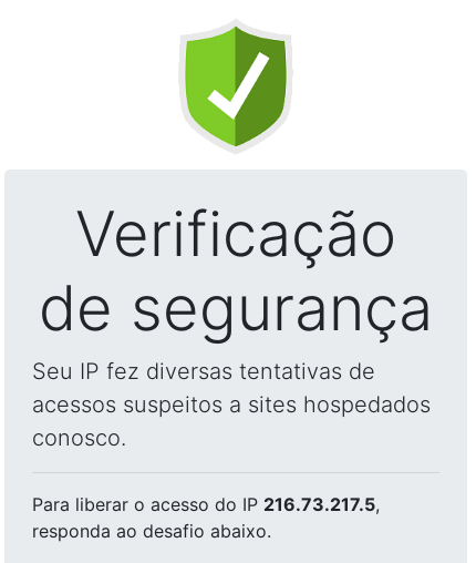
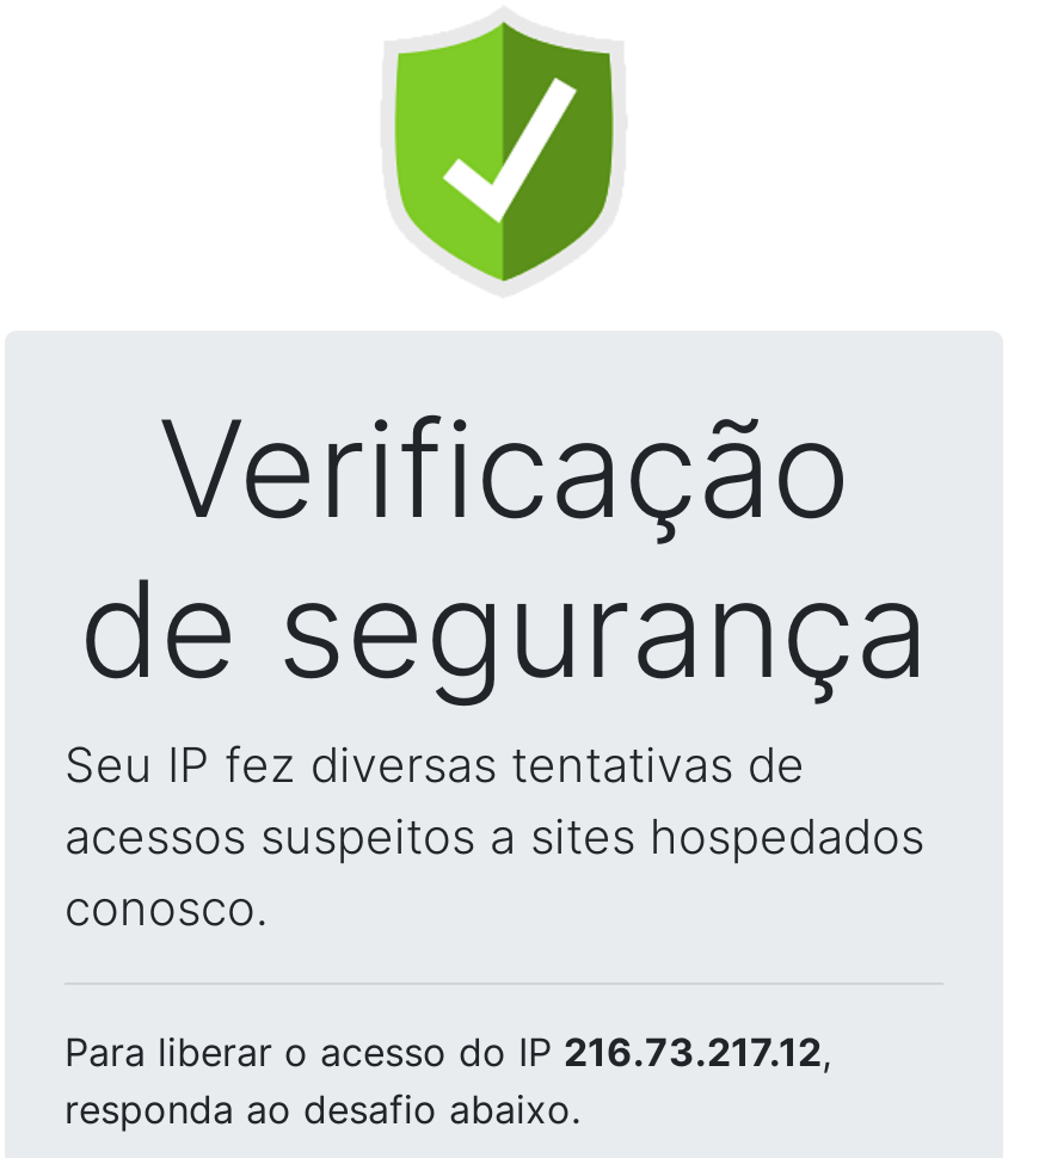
- Para liberar o acesso do IP 216.73.217.5,
+ Para liberar o acesso do IP 216.73.217.12,
